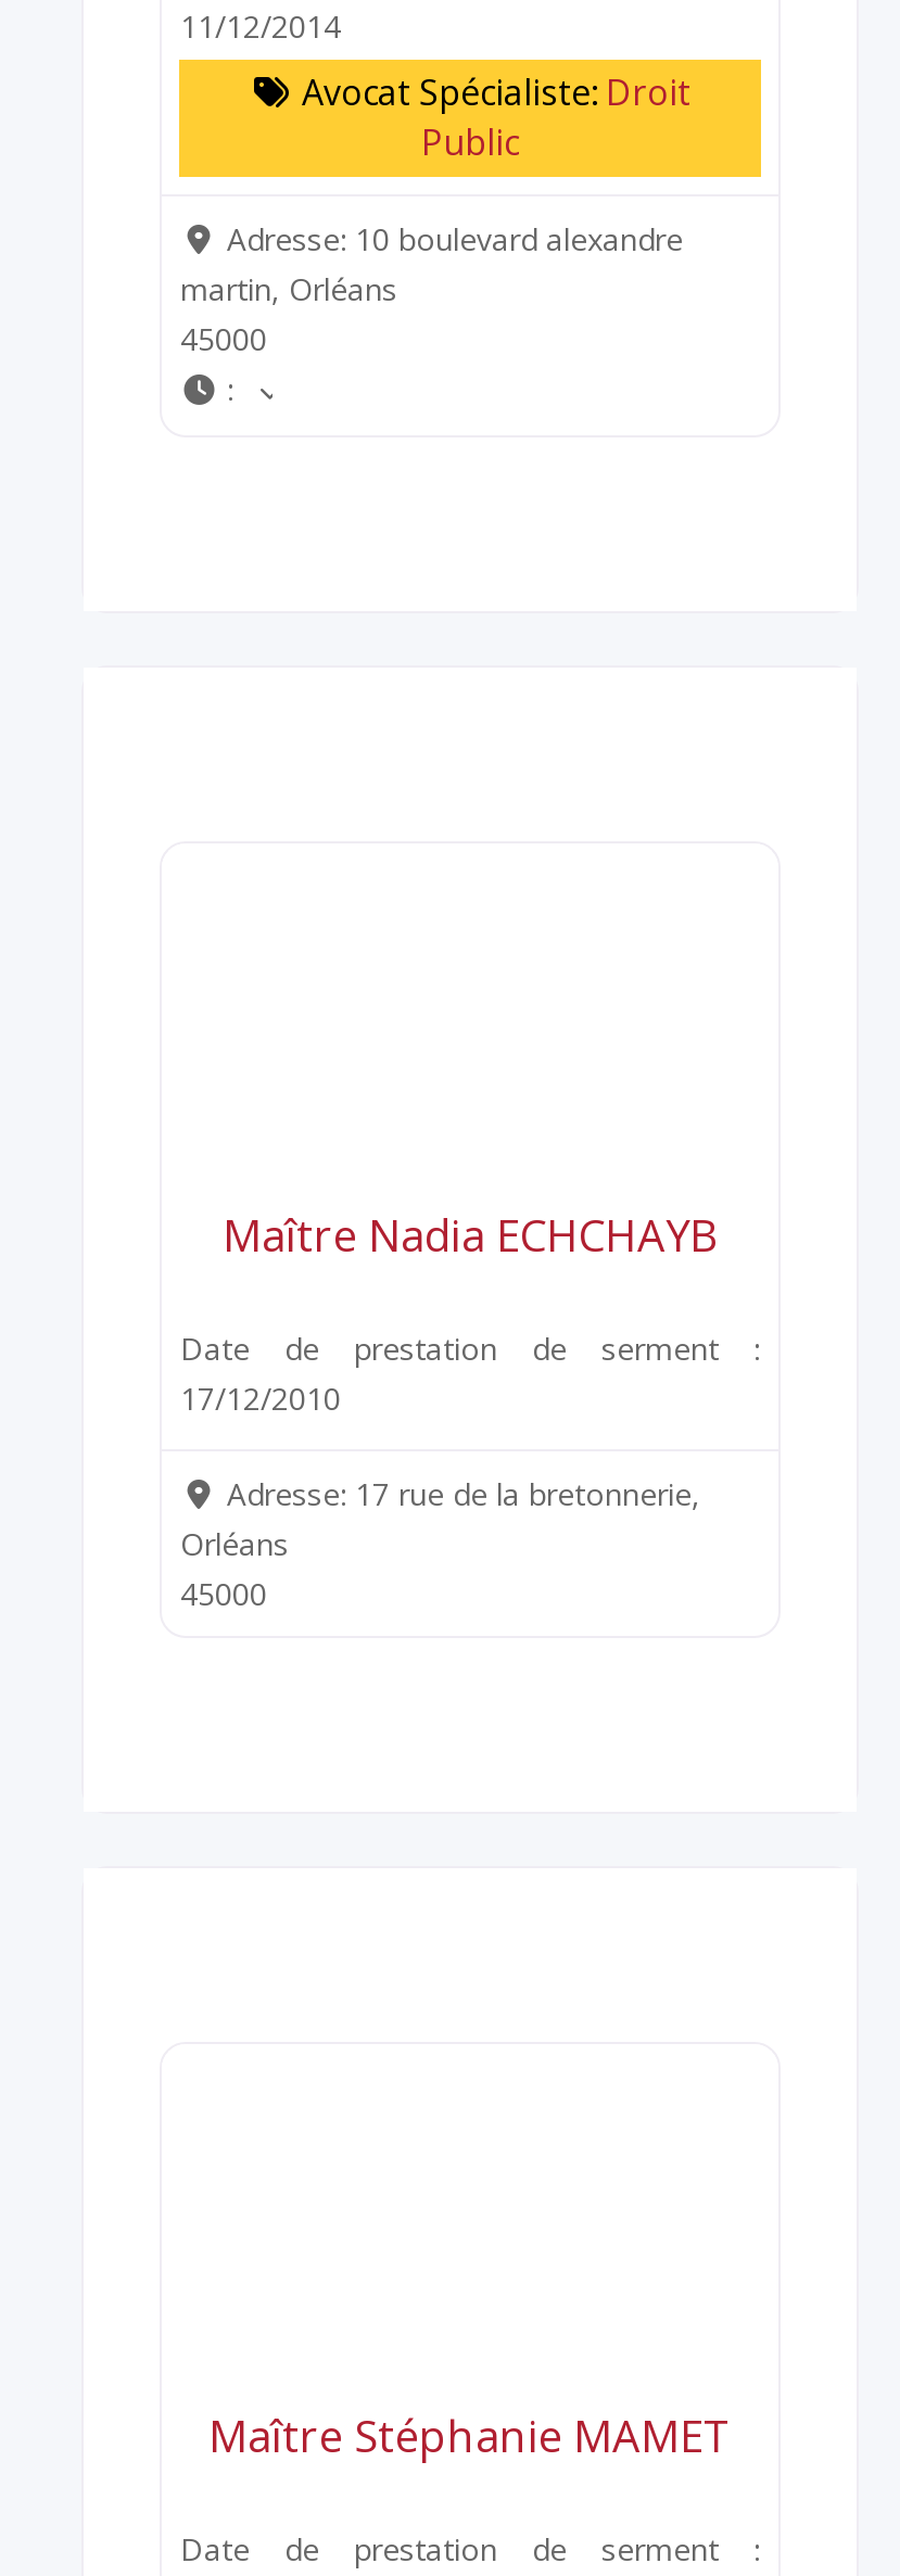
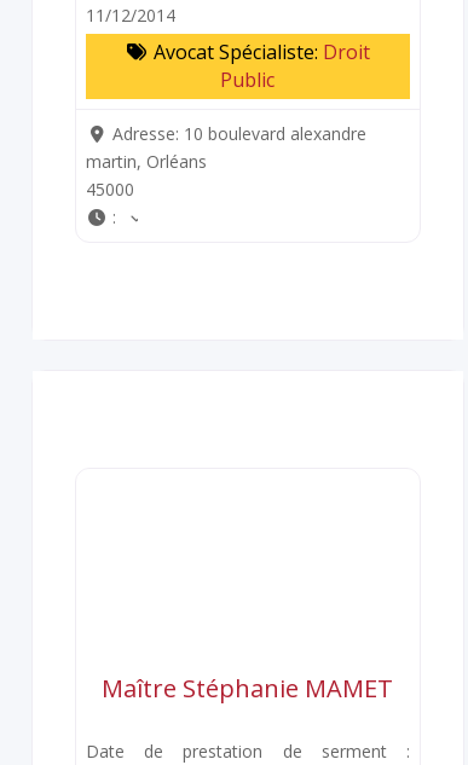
- Maître Nadia ECHCHAYB
- Date de prestation de serment :
- 17/12/2010
- Adresse: 17 rue de la bretonnerie,
- Orléans
- 45000
